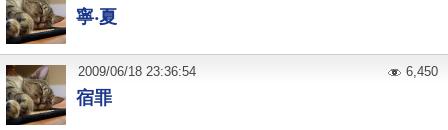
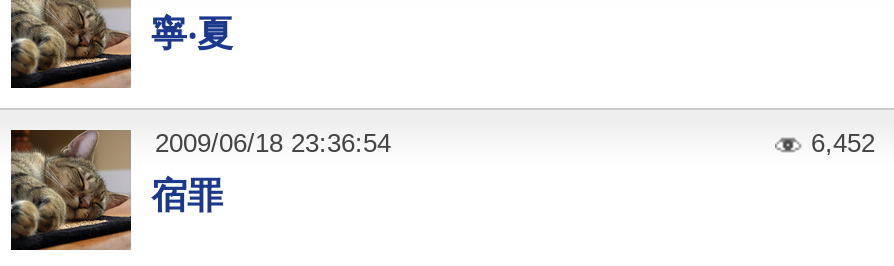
- 6,450
+ 6,452
